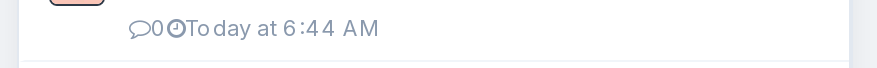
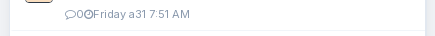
- 0 Today at 6:44 AM
+ 0 Friday a31 7:51 AM
